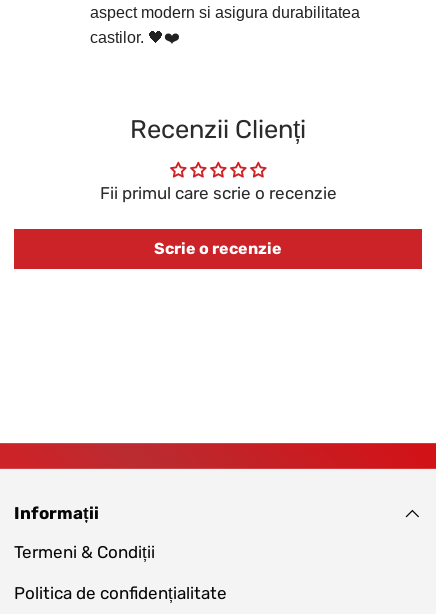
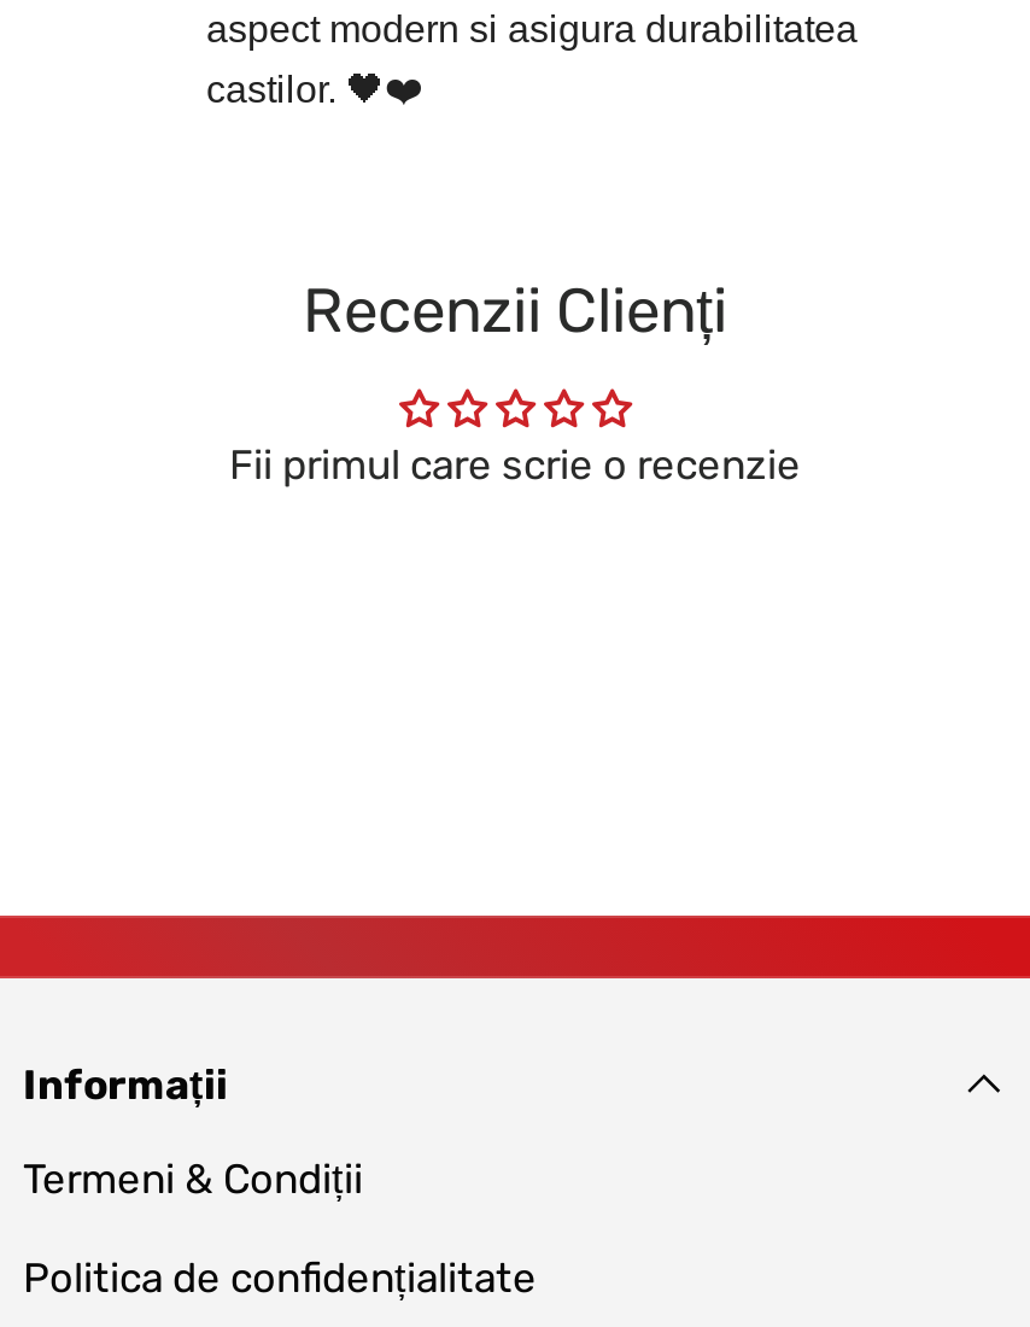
- Scrie o recenzie
